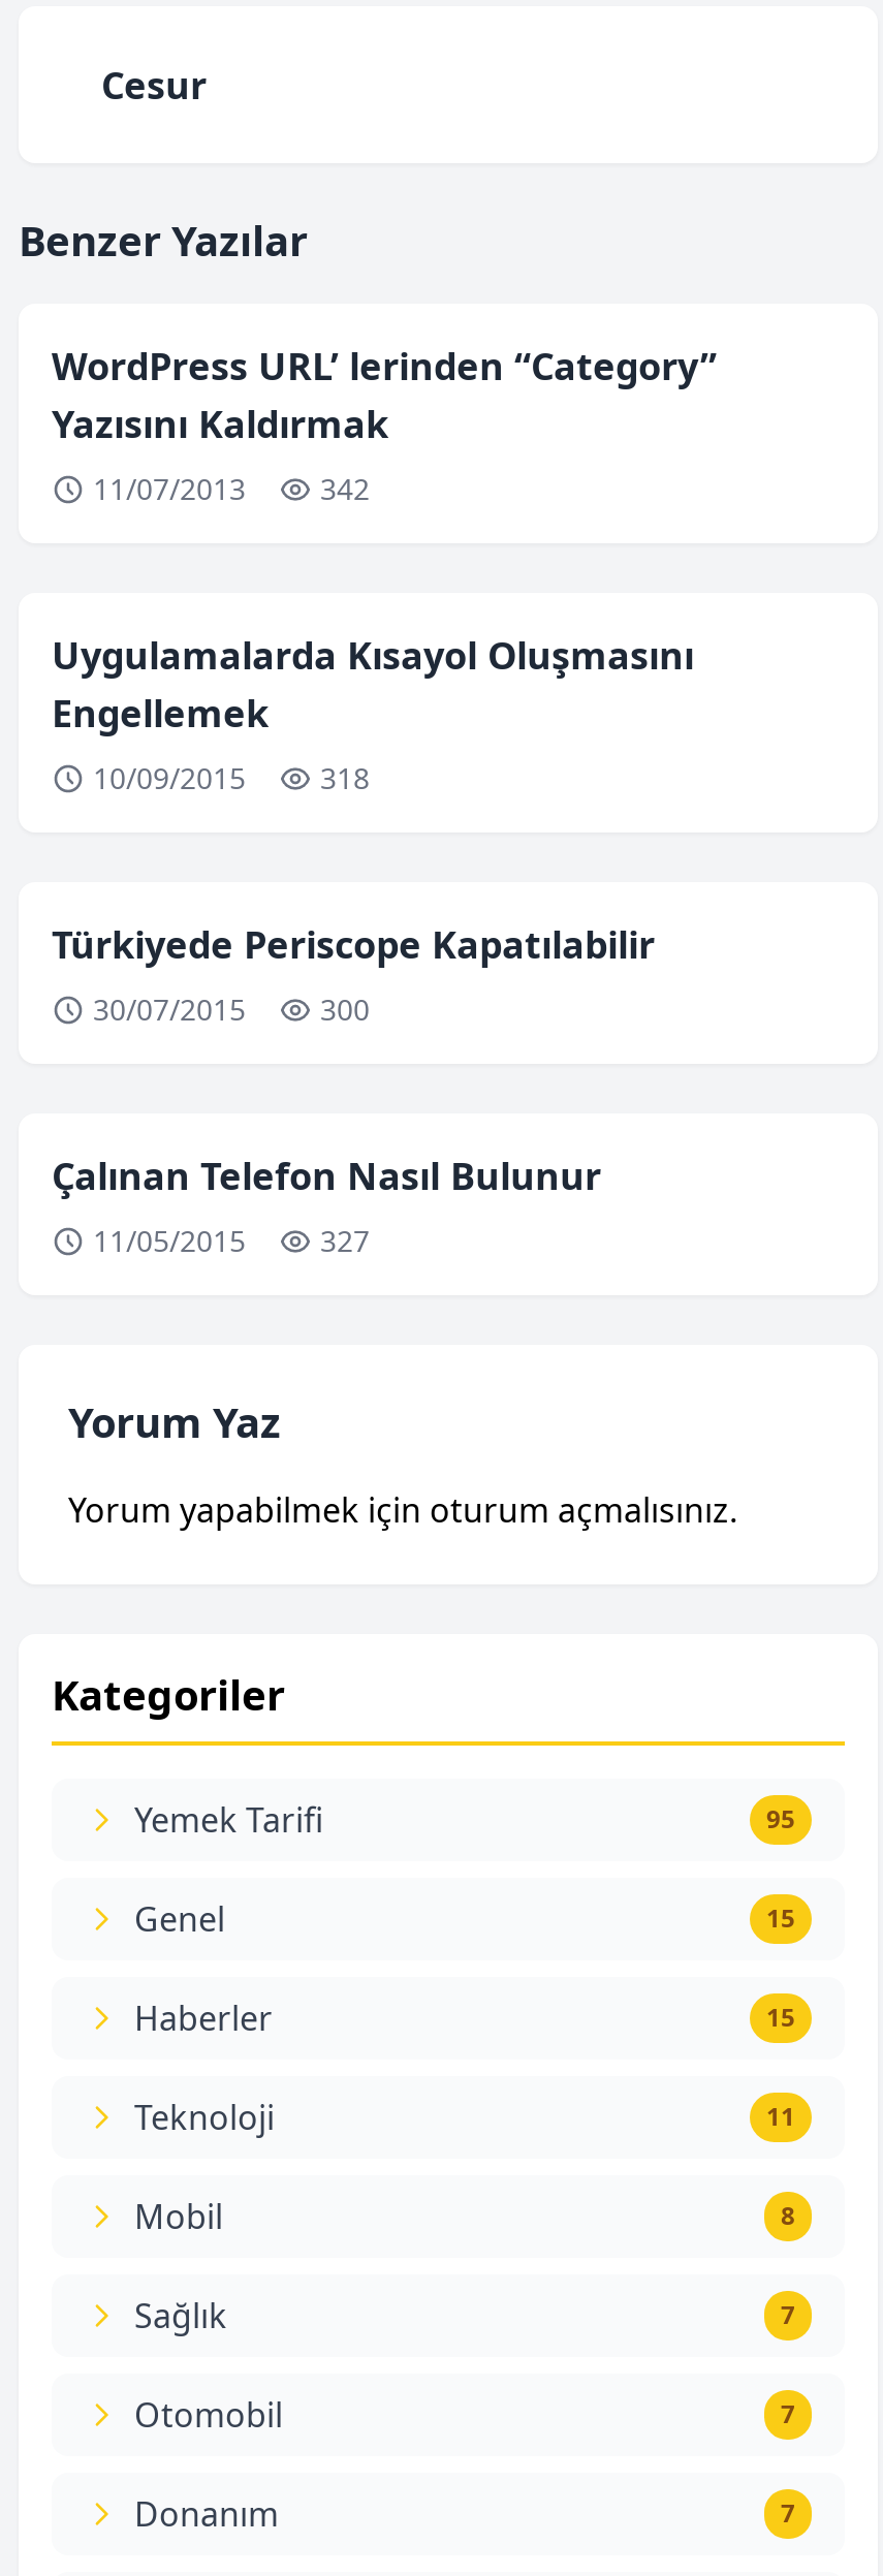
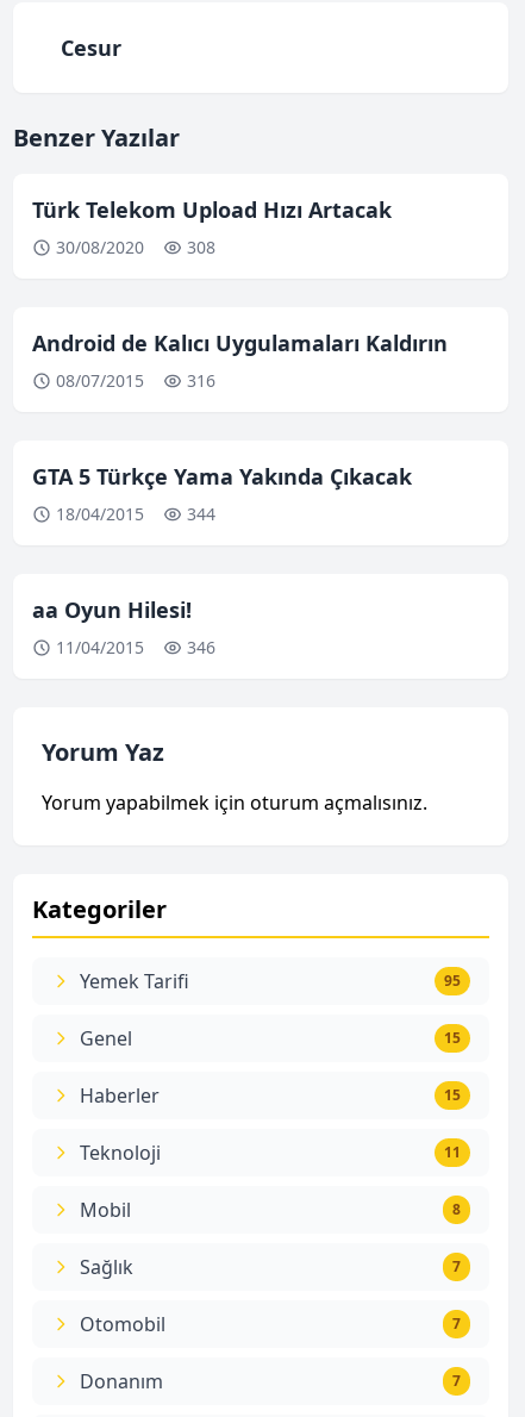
- WordPress URL’ lerinden “Category”
- Yazısını Kaldırmak
- 11/07/2013
- 342
+ Türk Telekom Upload Hızı Artacak
+ 30/08/2020
+ 308

- Uygulamalarda Kısayol Oluşmasını
- Engellemek
- 10/09/2015
- 318
+ Android de Kalıcı Uygulamaları Kaldırın
+ 08/07/2015
+ 316

- Türkiyede Periscope Kapatılabilir
- 30/07/2015
- 300
+ GTA 5 Türkçe Yama Yakında Çıkacak
+ 18/04/2015
+ 344

- Çalınan Telefon Nasıl Bulunur
- 11/05/2015
- 327
+ aa Oyun Hilesi!
+ 11/04/2015
+ 346
